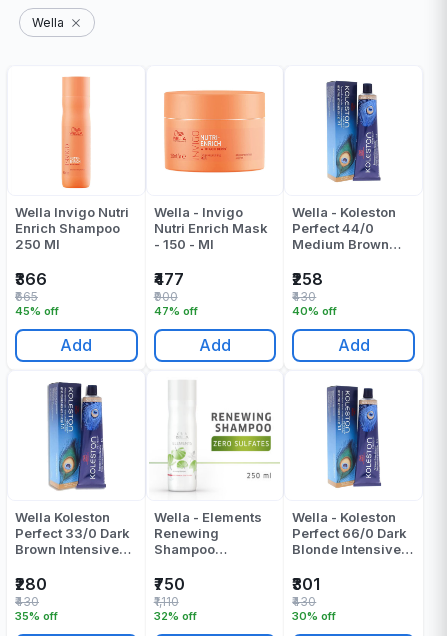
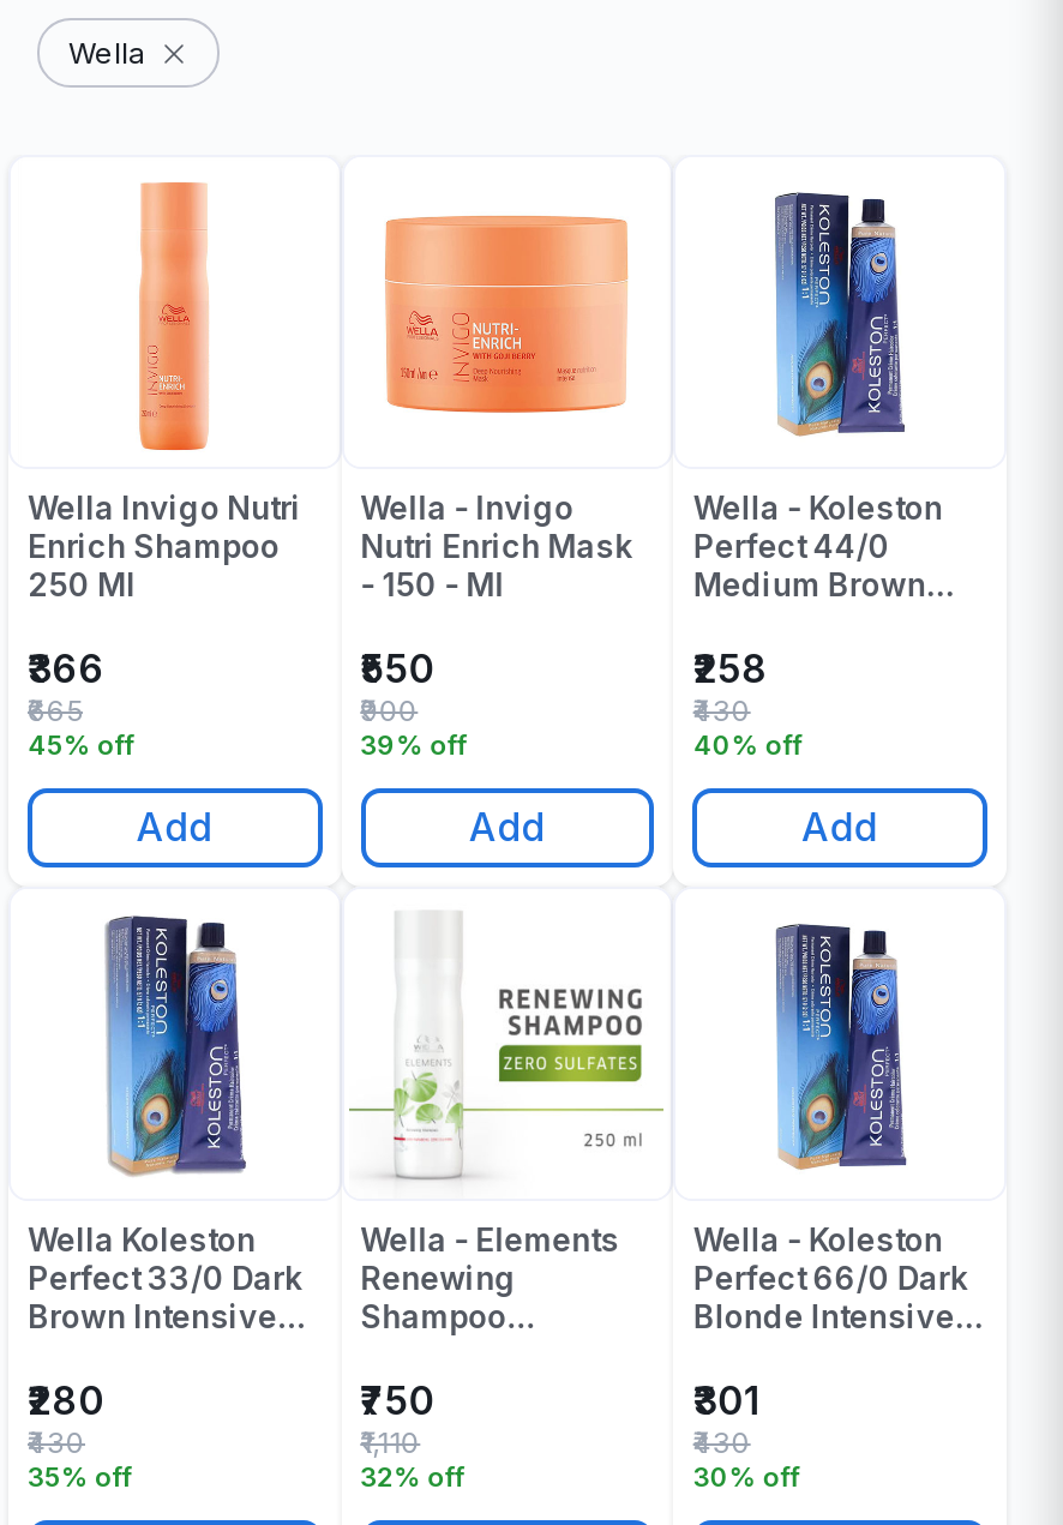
- ₹477
+ ₹550

- 47% off
+ 39% off
